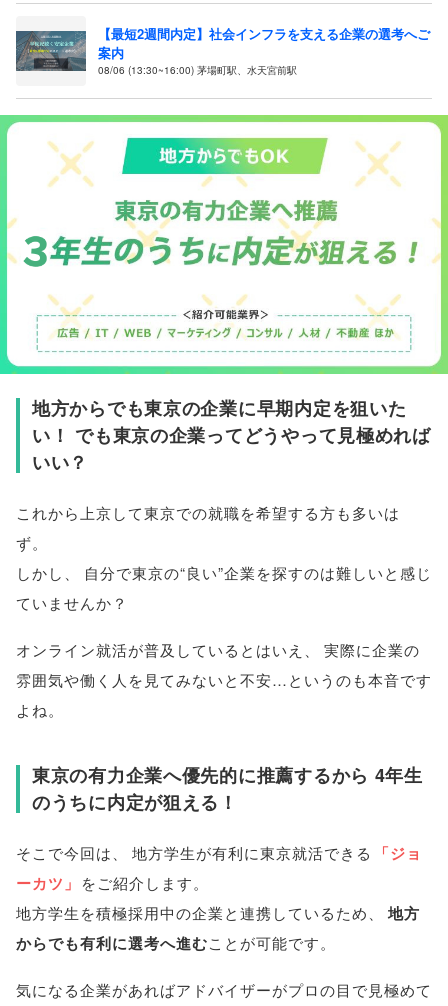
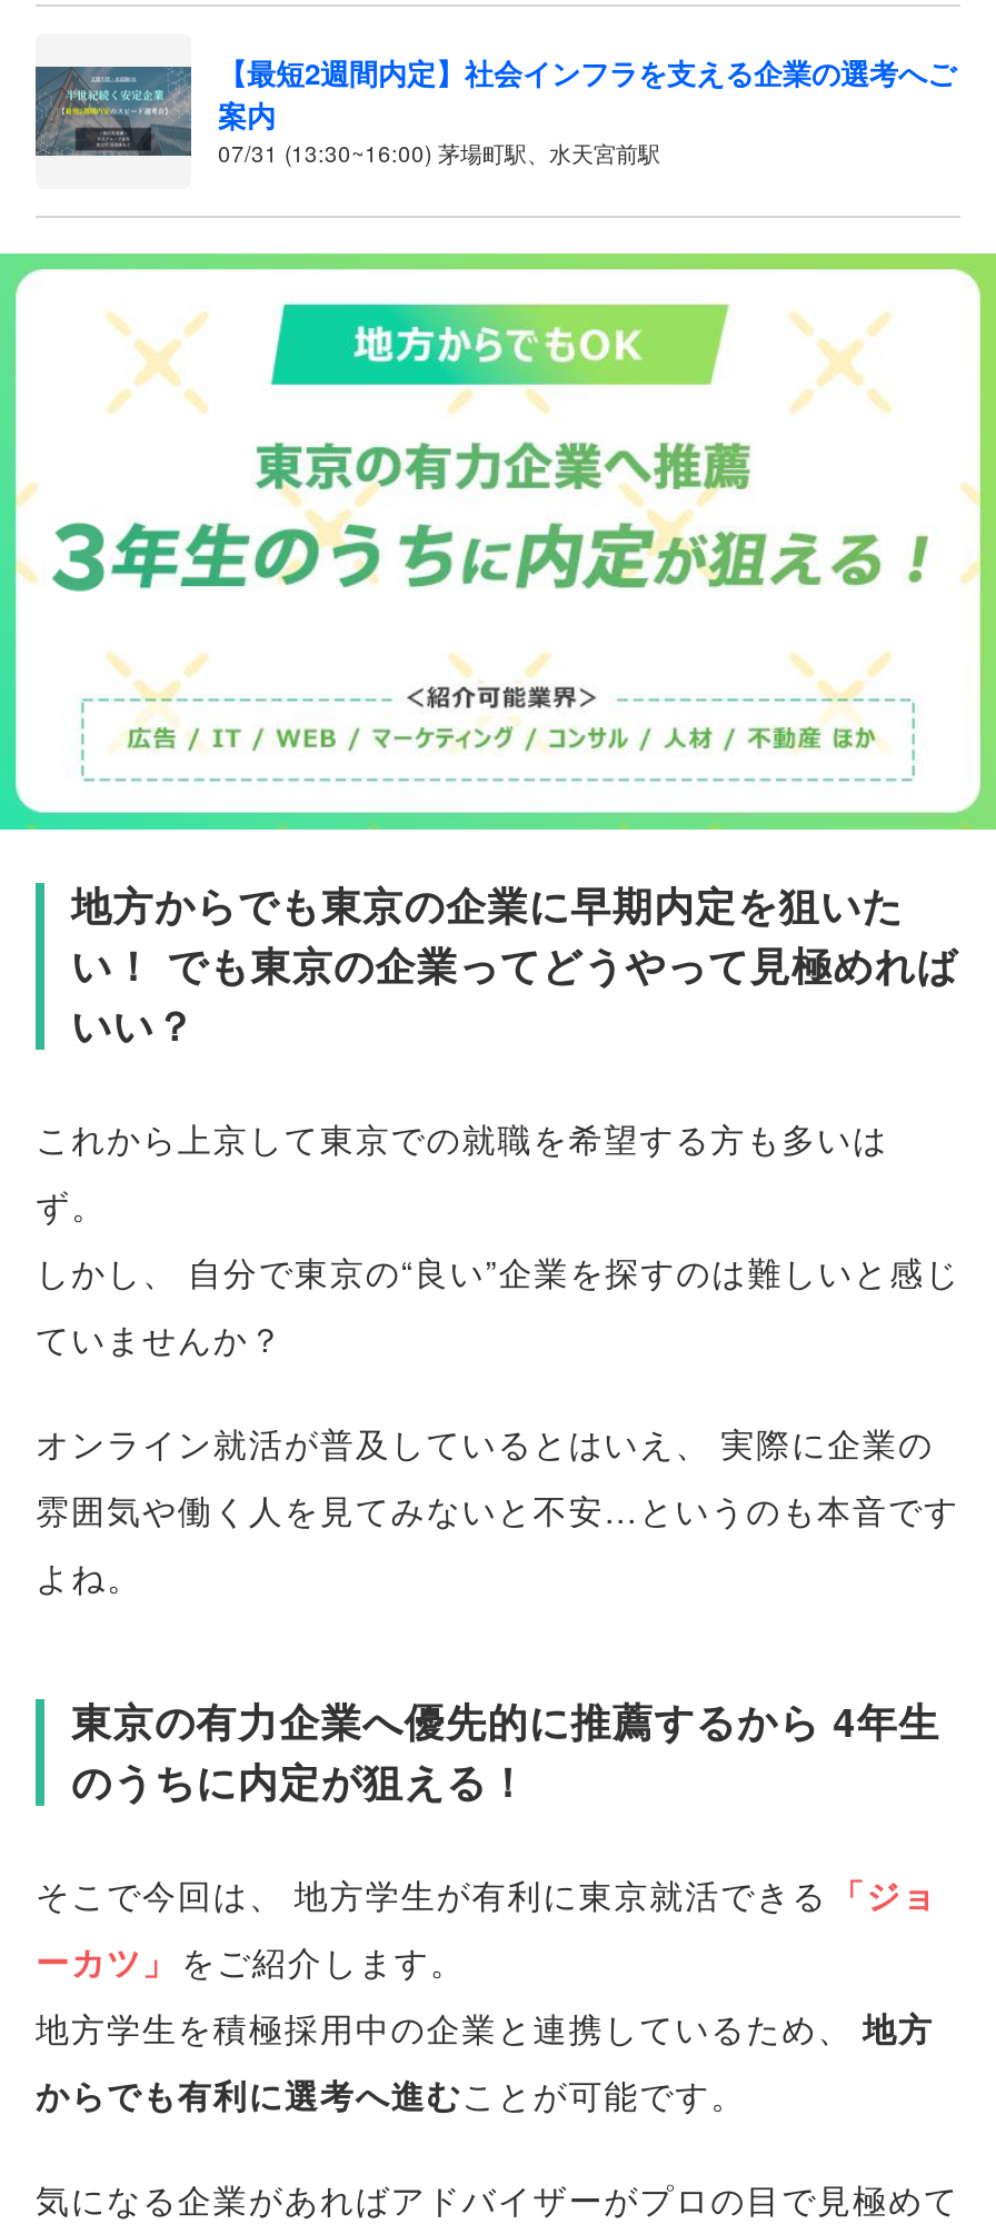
- 08/06 (13:30~16:00) 茅場町駅、水天宮前駅
+ 07/31 (13:30~16:00) 茅場町駅、水天宮前駅
